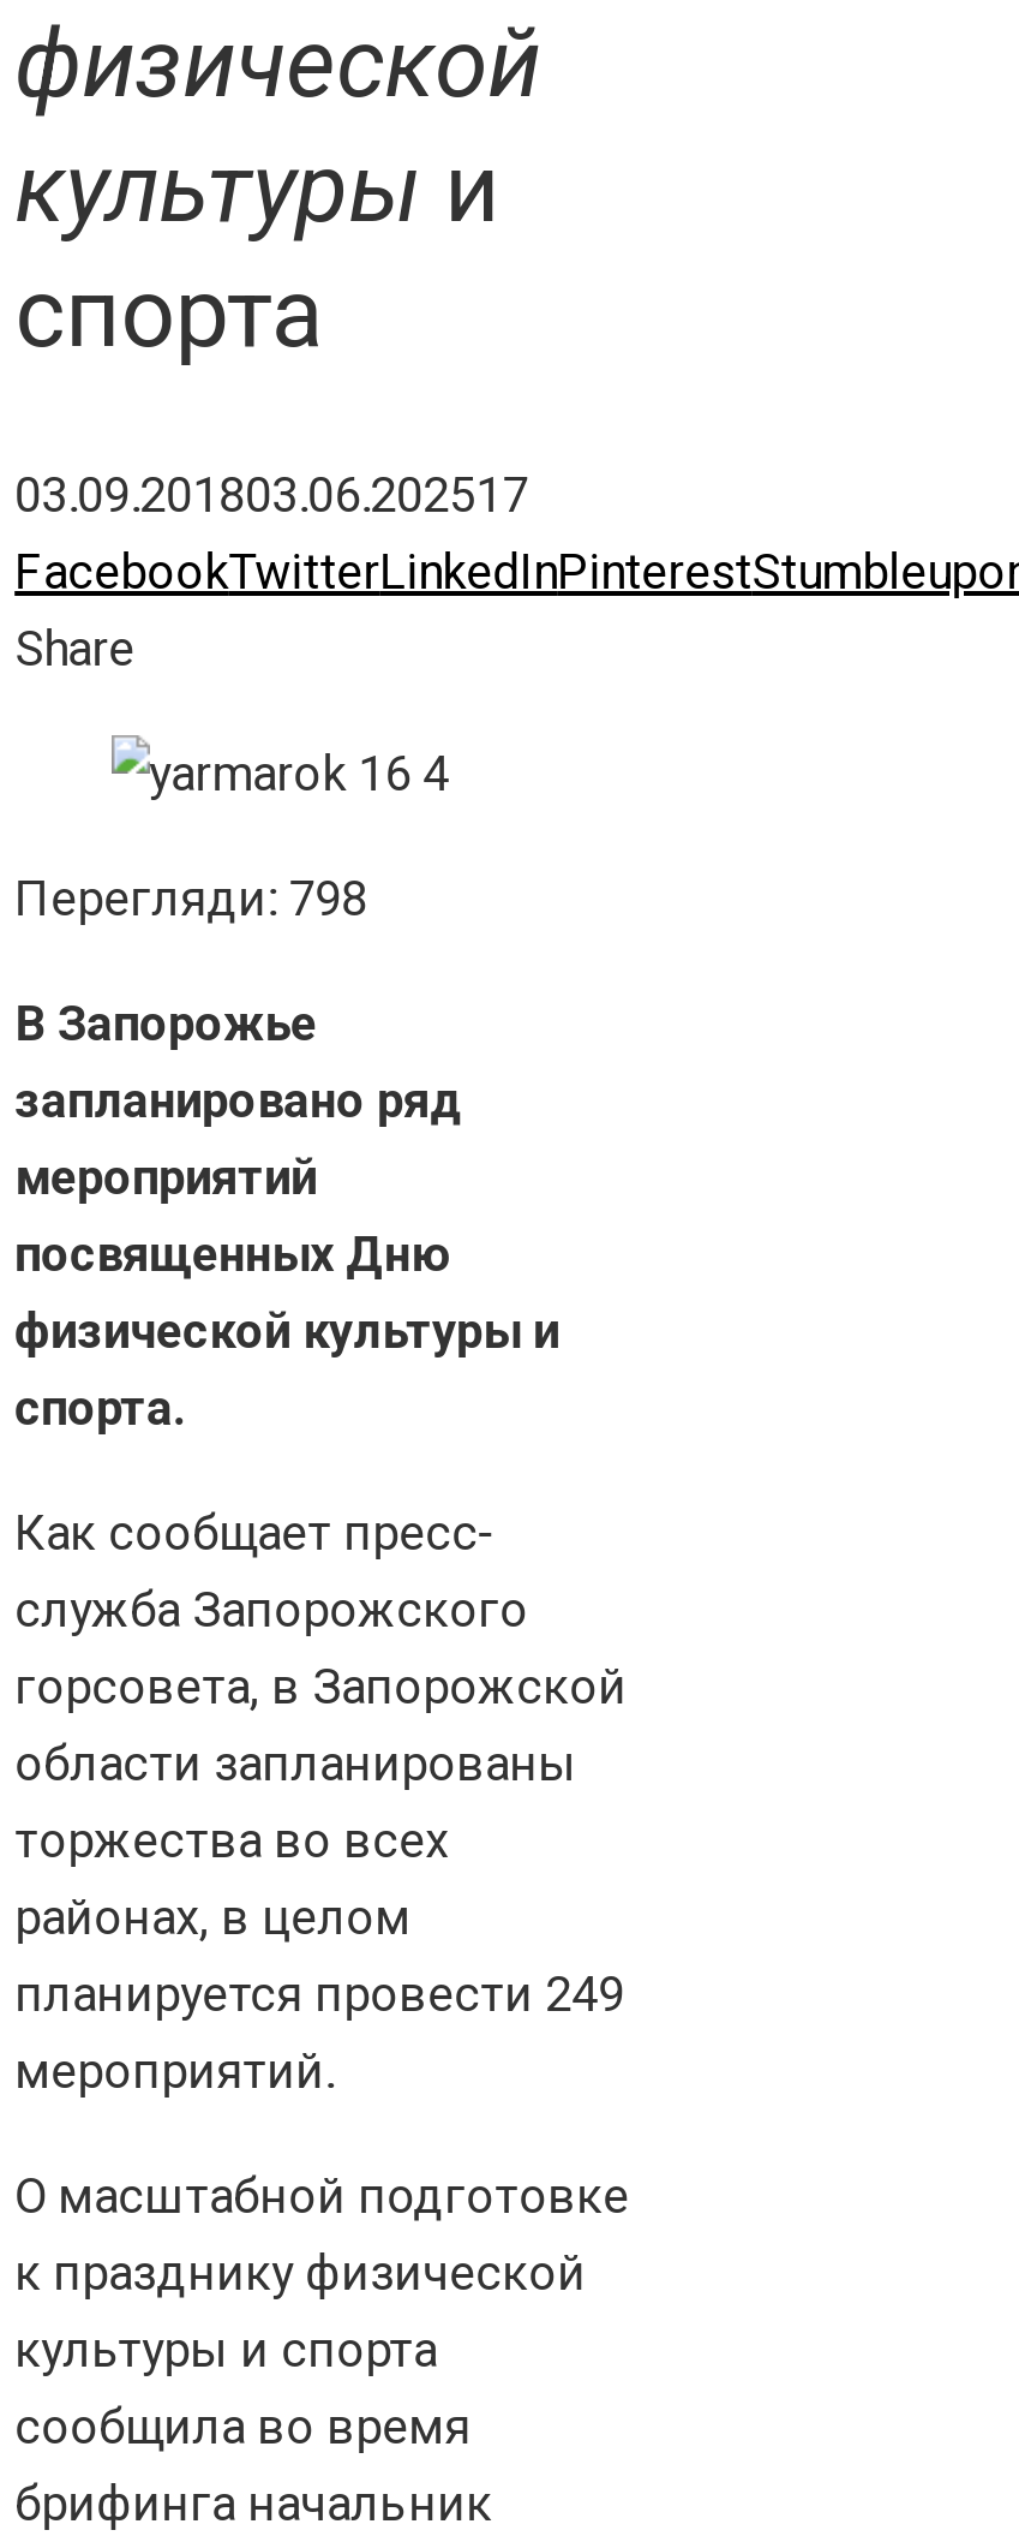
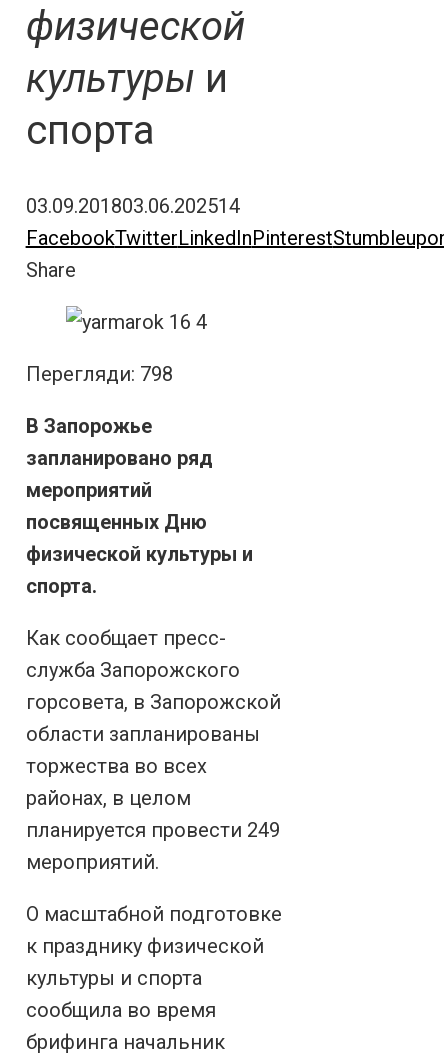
- 03.09.201803.06.202517
+ 03.09.201803.06.202514
